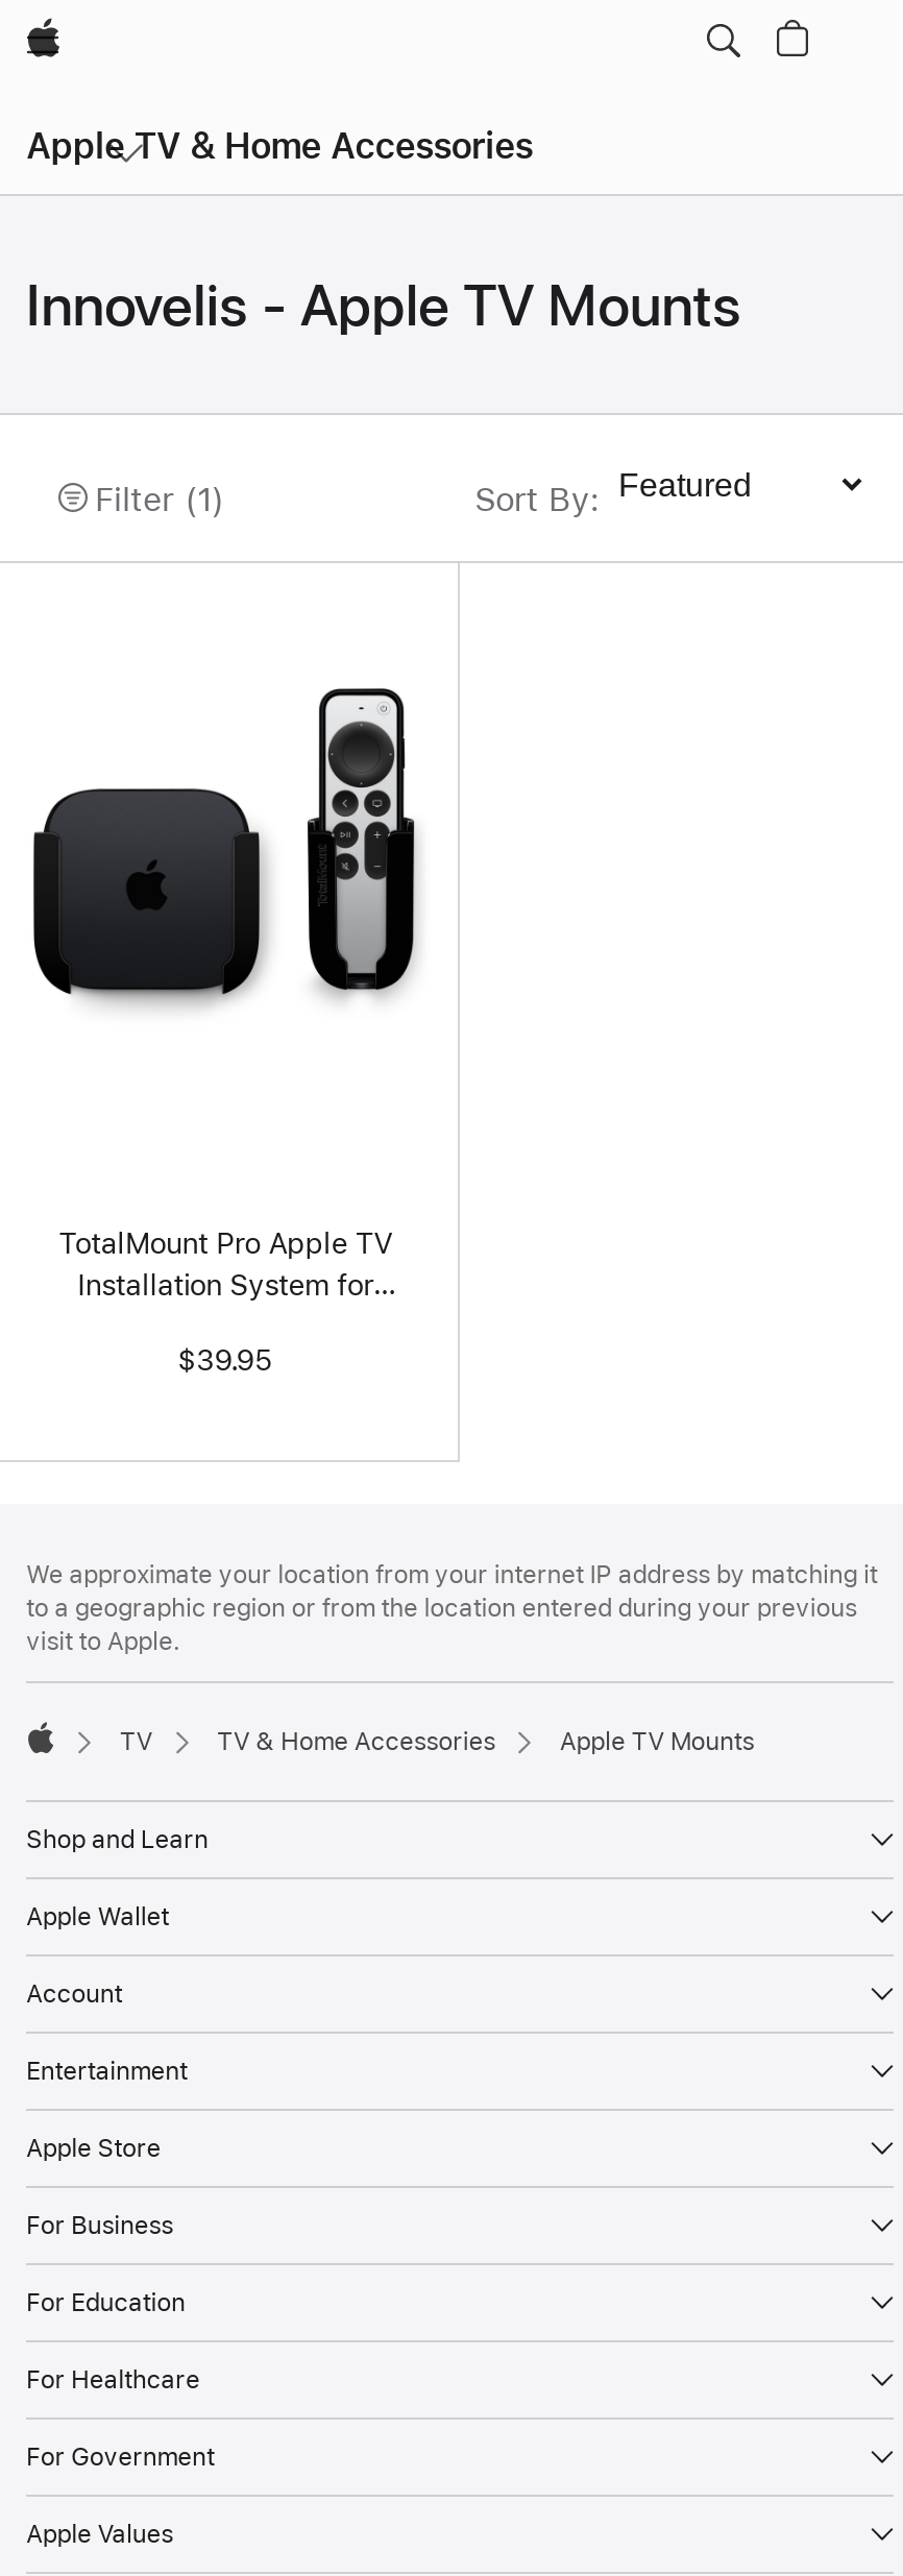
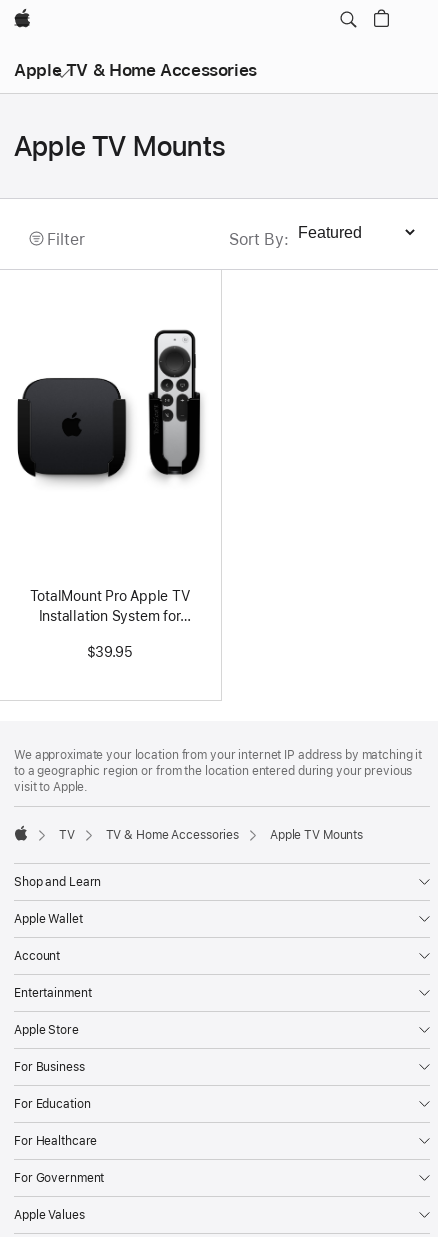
- Innovelis - Apple TV Mounts
+ Apple TV Mounts

- Filter (1)
+ Filter
